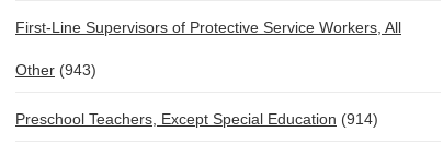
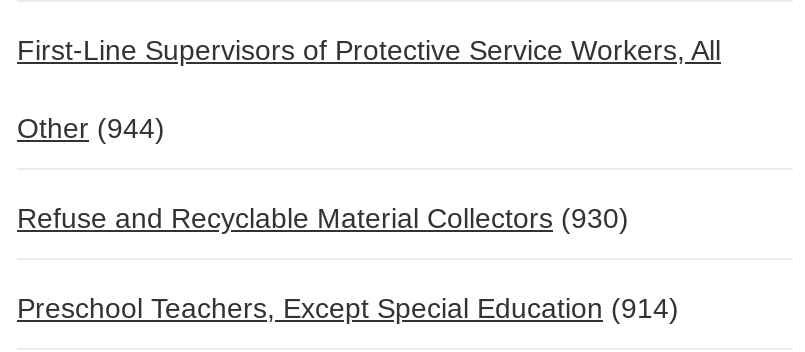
- Other (943)
+ Other (944)
+ Refuse and Recyclable Material Collectors (930)
